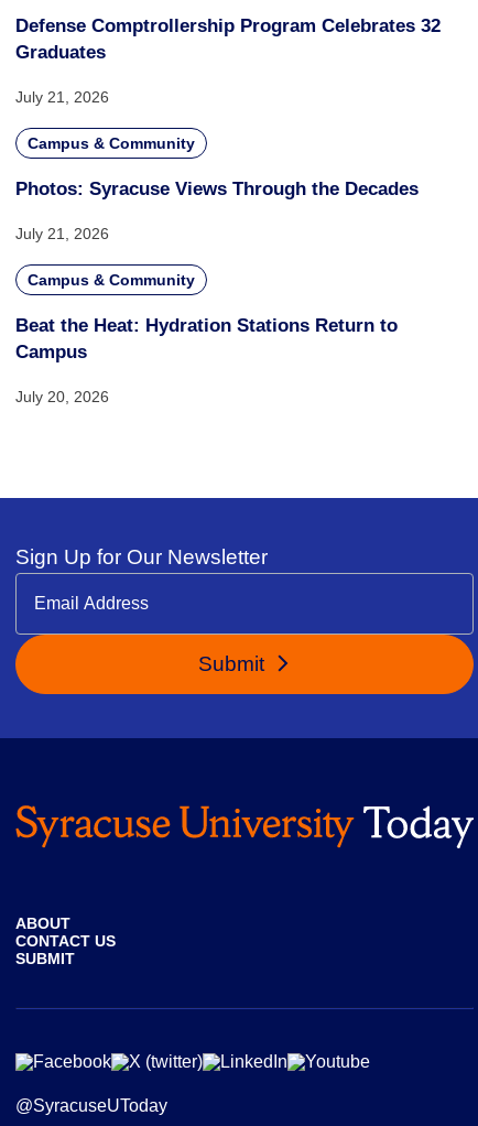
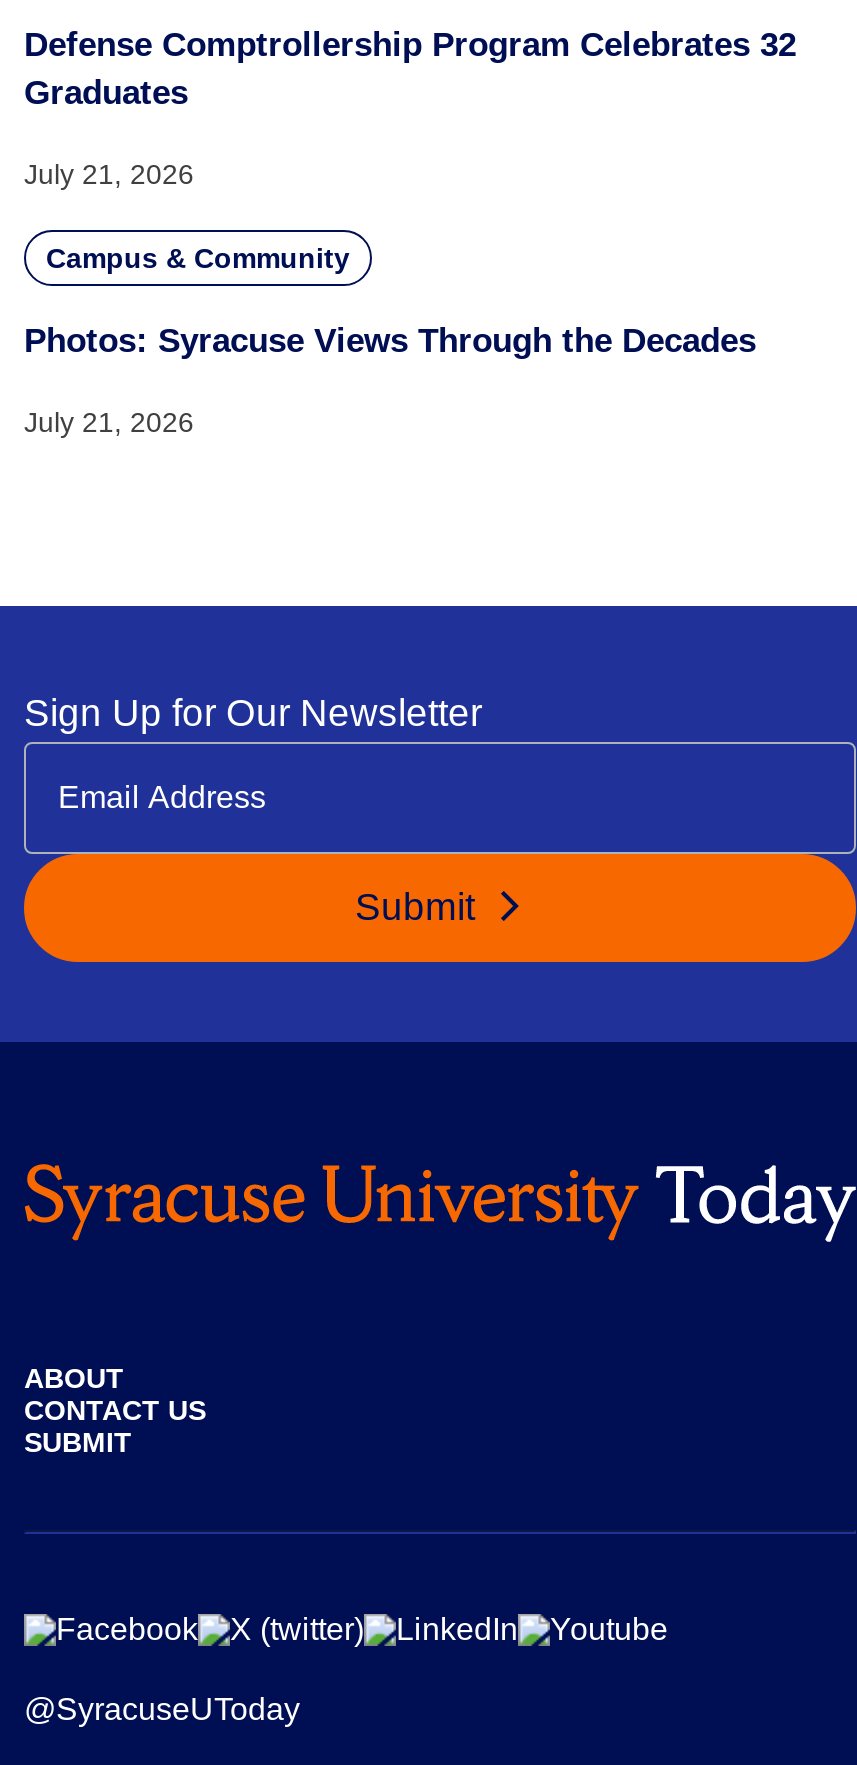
- Campus & Community
- Beat the Heat: Hydration Stations Return to
- Campus
- July 20, 2026
